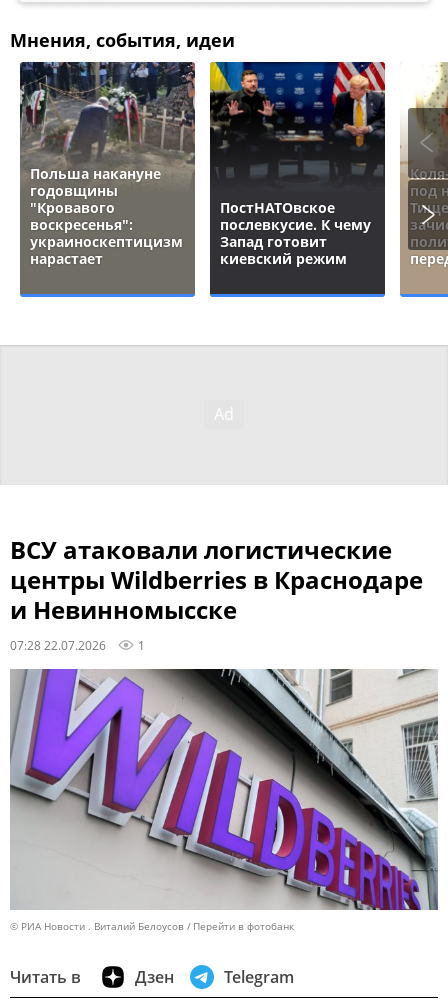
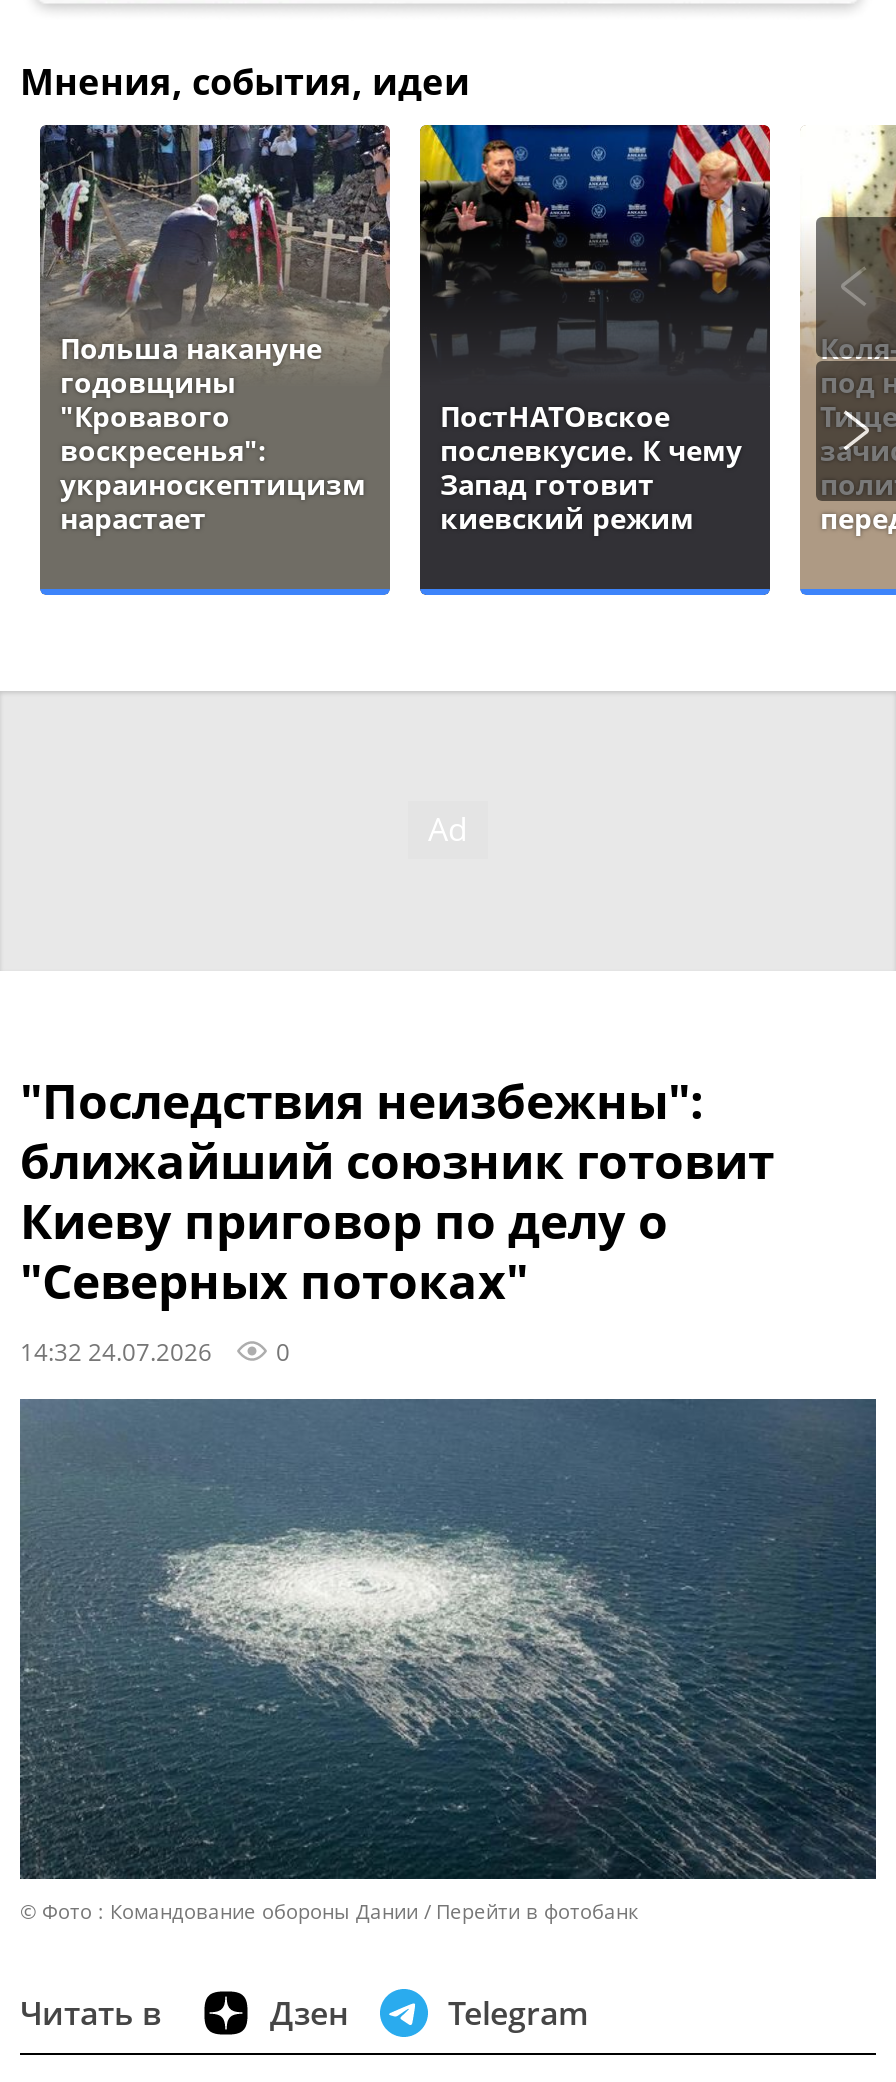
- ВСУ атаковали логистические
- центры Wildberries в Краснодаре
- и Невинномысске
- 07:28 22.07.2026
- 1
+ "Последствия неизбежны":
+ ближайший союзник готовит
+ Киеву приговор по делу о
+ "Северных потоках"
+ 14:32 24.07.2026
+ 0

- [image]
- © РИА Новости . Виталий Белоусов
+ [image]
+ © Фото : Командование обороны Дании
